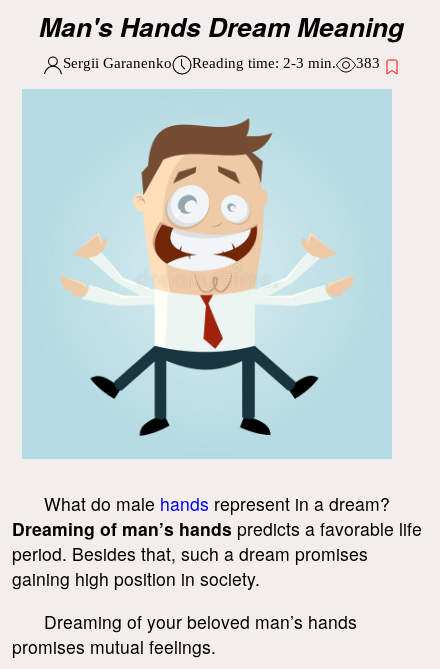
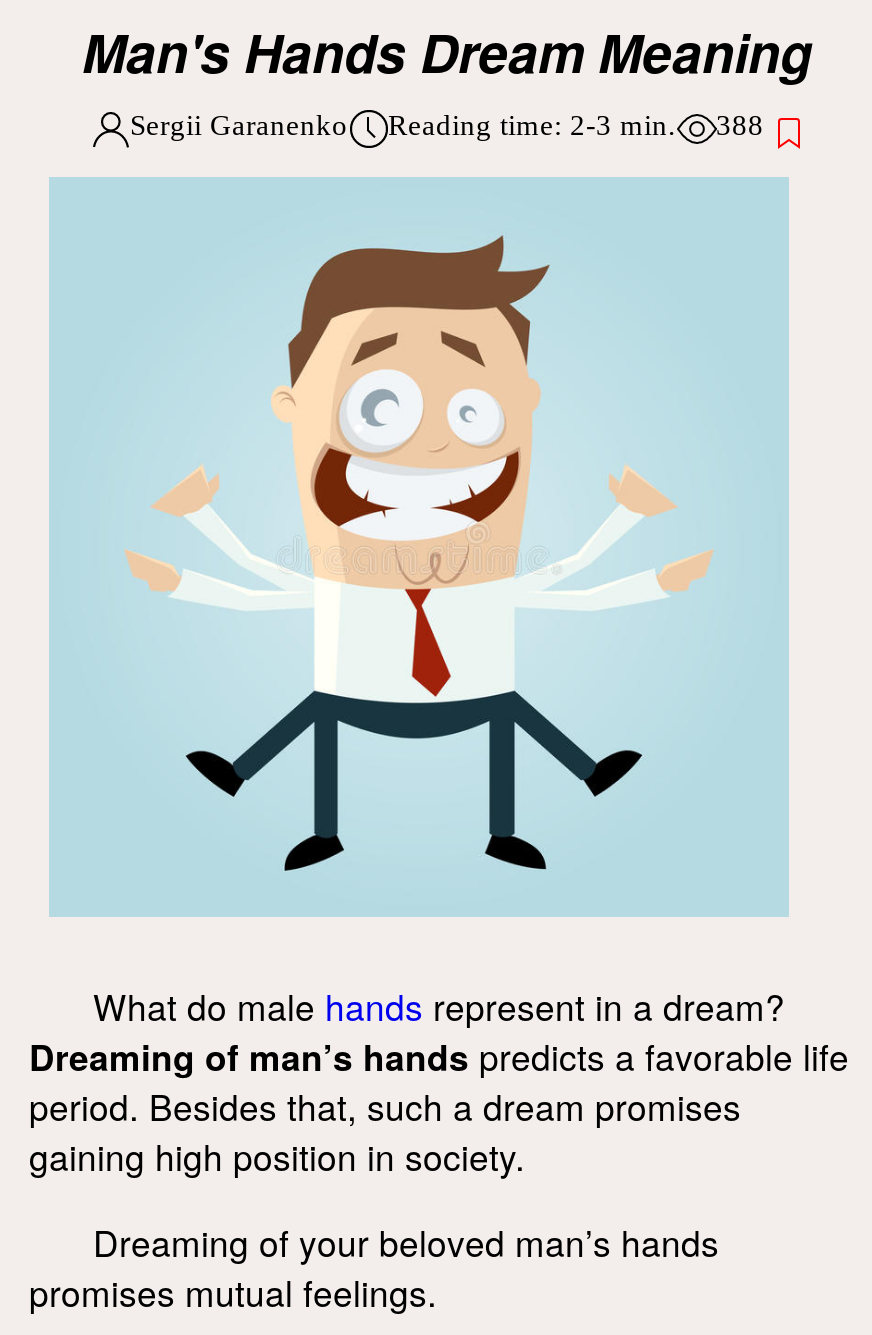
- Sergii Garanenko Reading time: 2-3 min. 383
+ Sergii Garanenko Reading time: 2-3 min. 388
